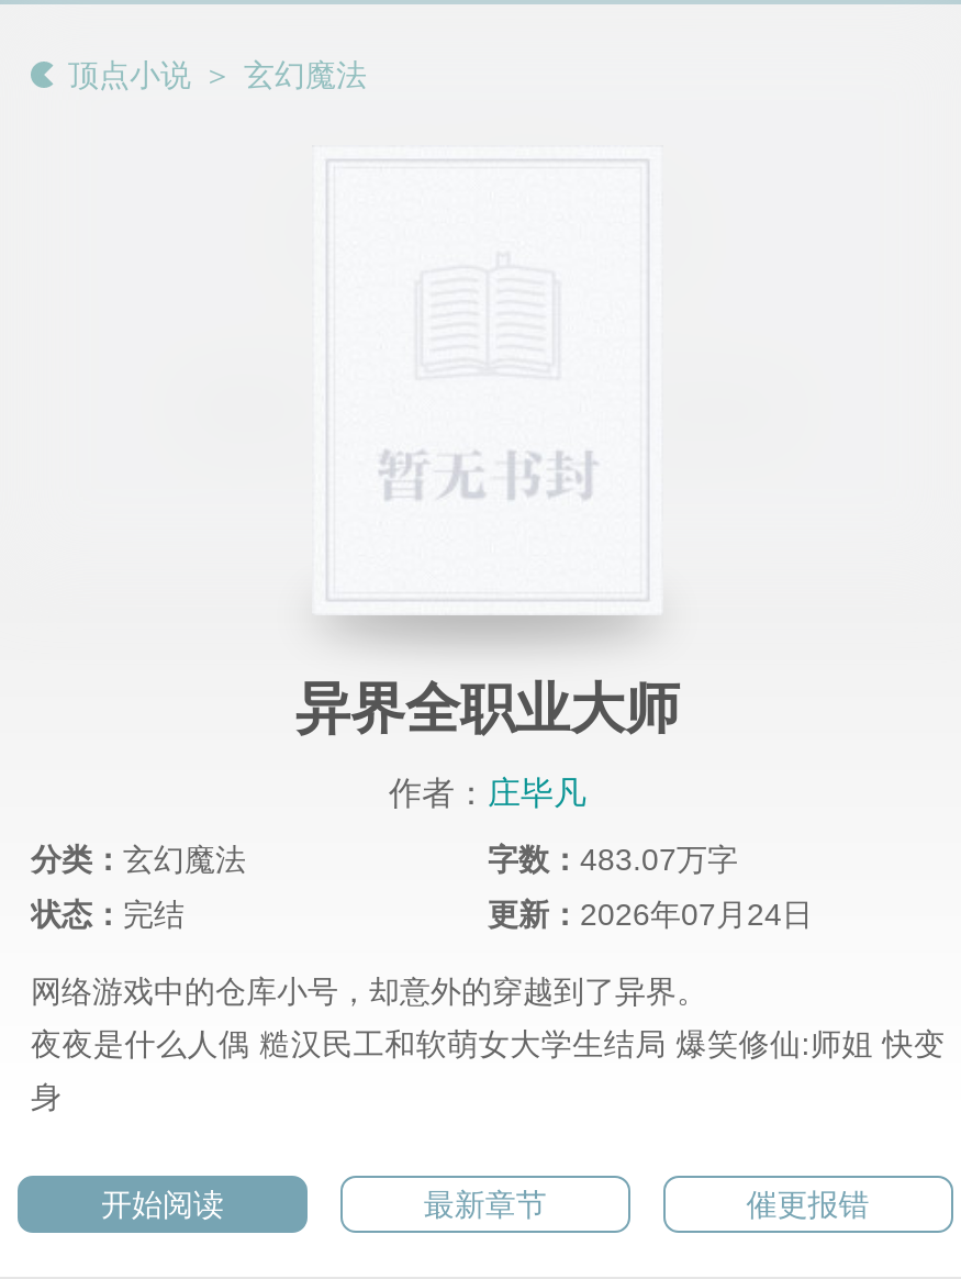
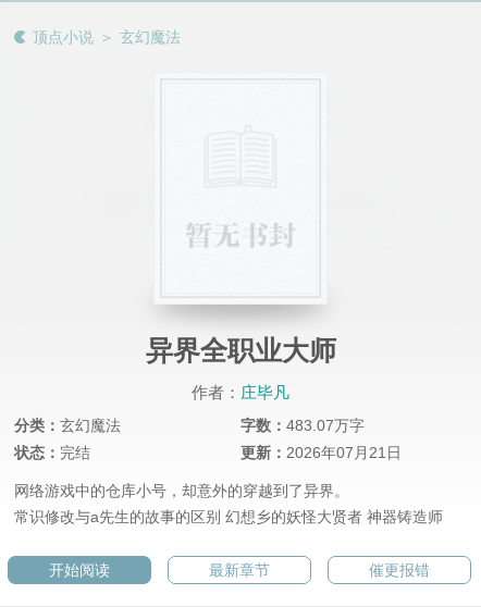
- 更新：2026年07月24日
+ 更新：2026年07月21日

- 夜夜是什么人偶 糙汉民工和软萌女大学生结局 爆笑修仙:师姐 快变
- 身
+ 常识修改与a先生的故事的区别 幻想乡的妖怪大贤者 神器铸造师
